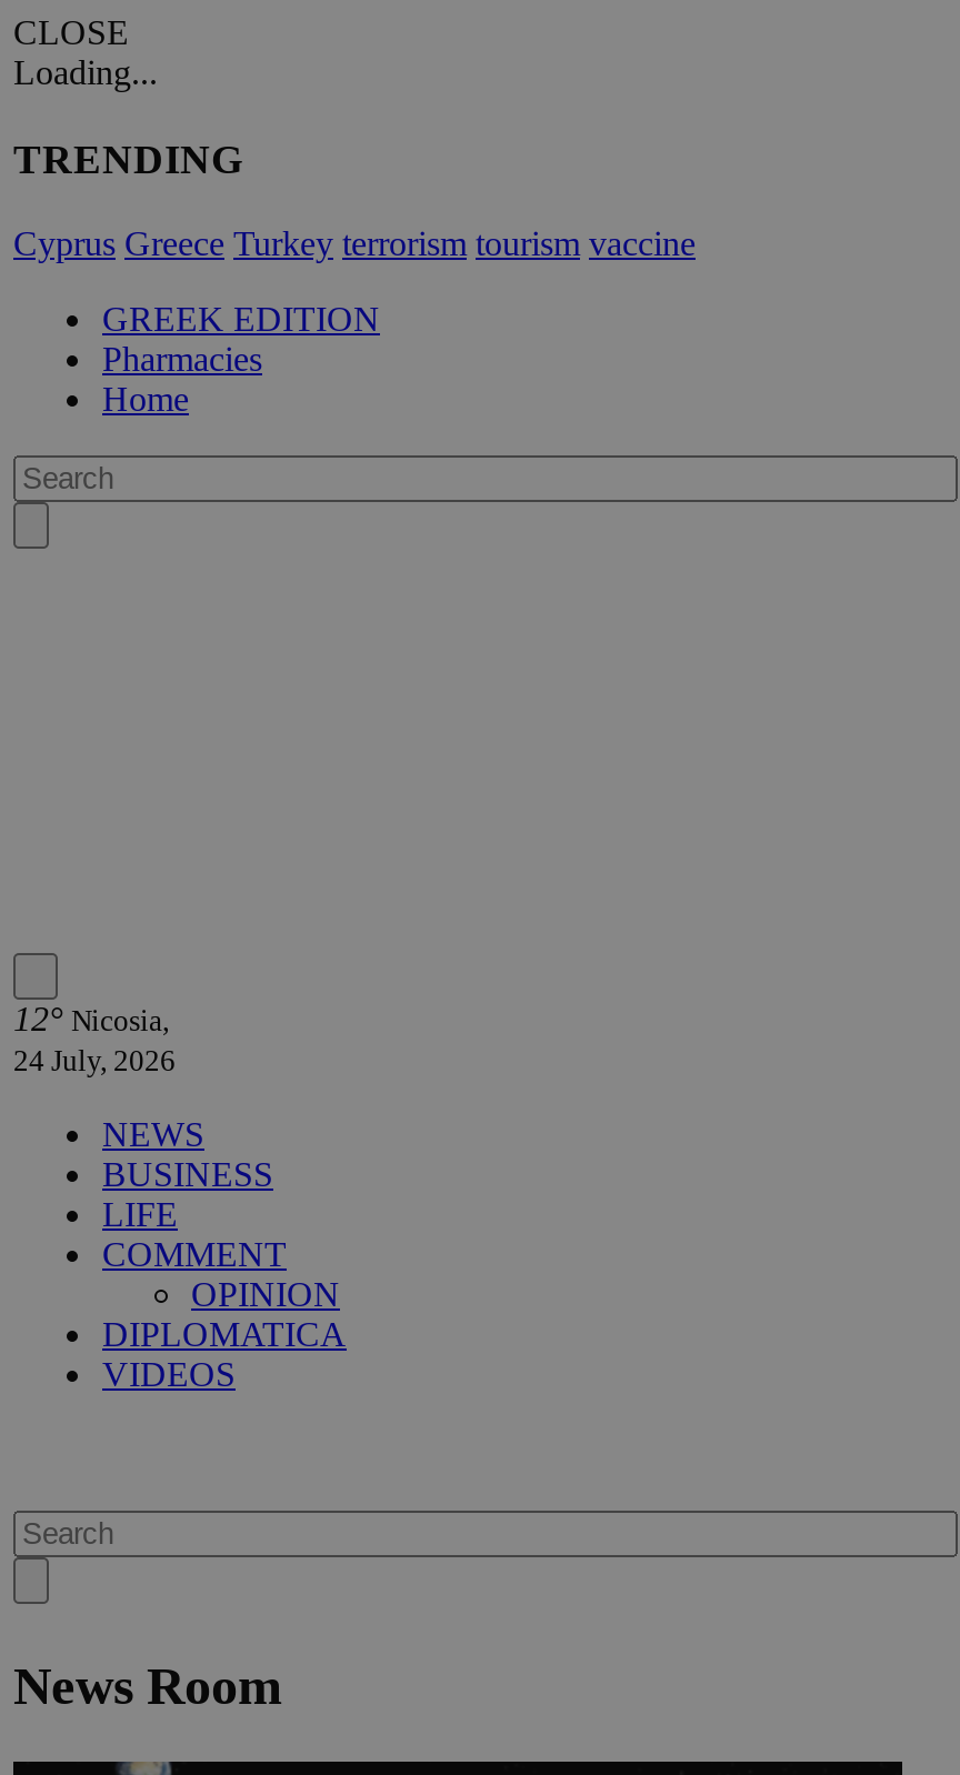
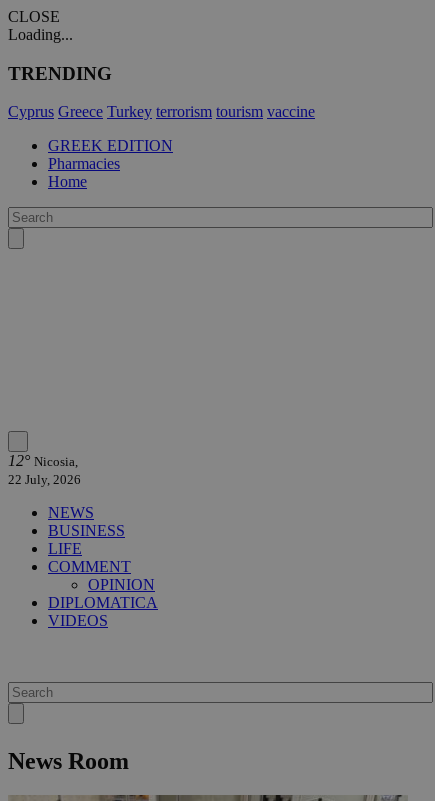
- 24 July, 2026
+ 22 July, 2026
